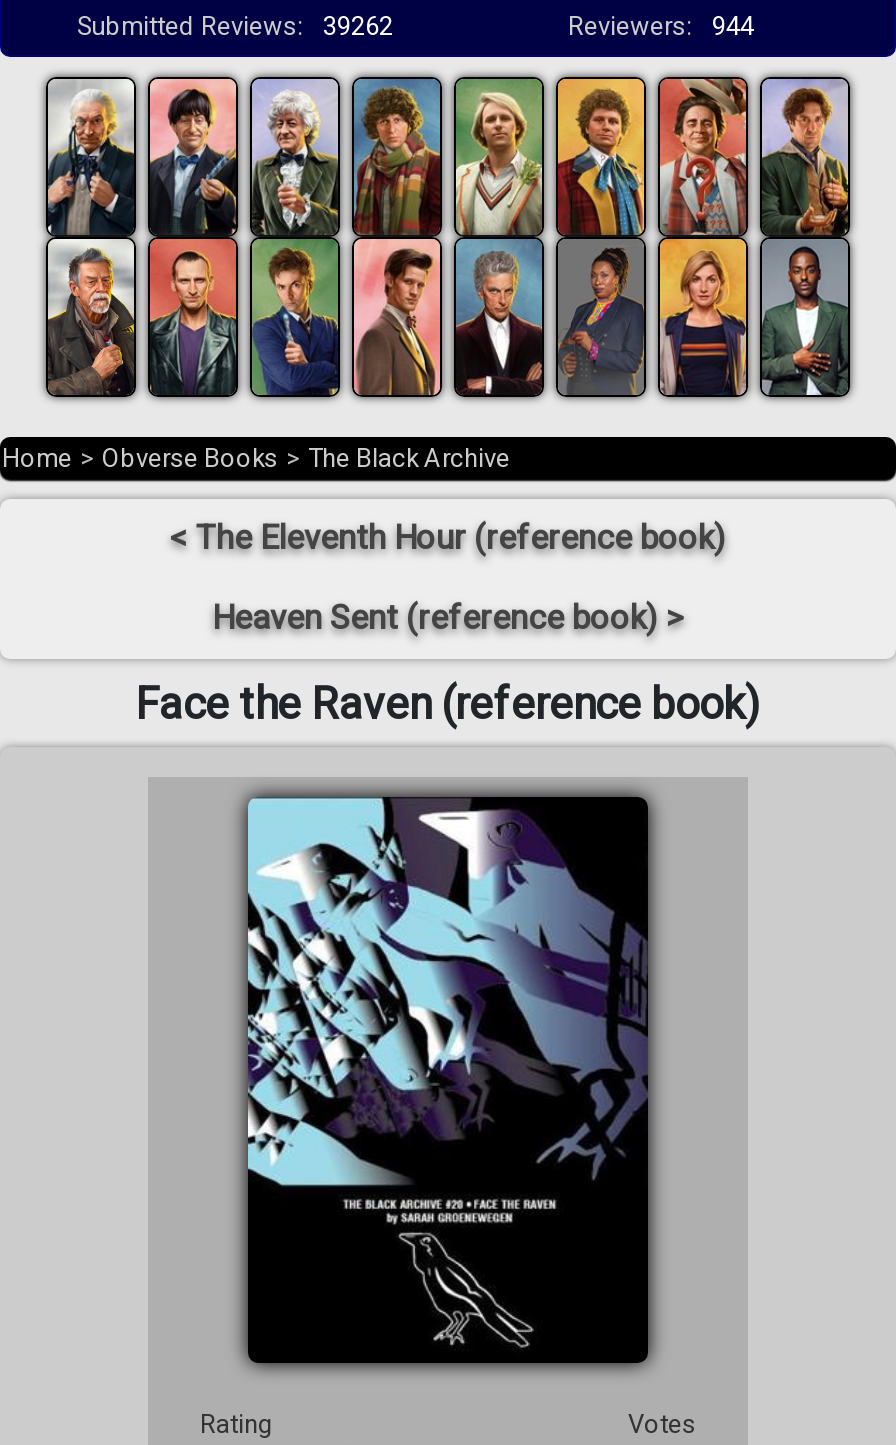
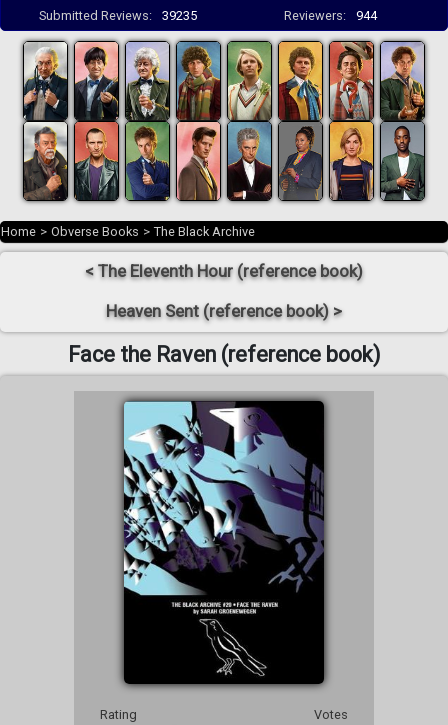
- Submitted Reviews: 39262
+ Submitted Reviews: 39235
